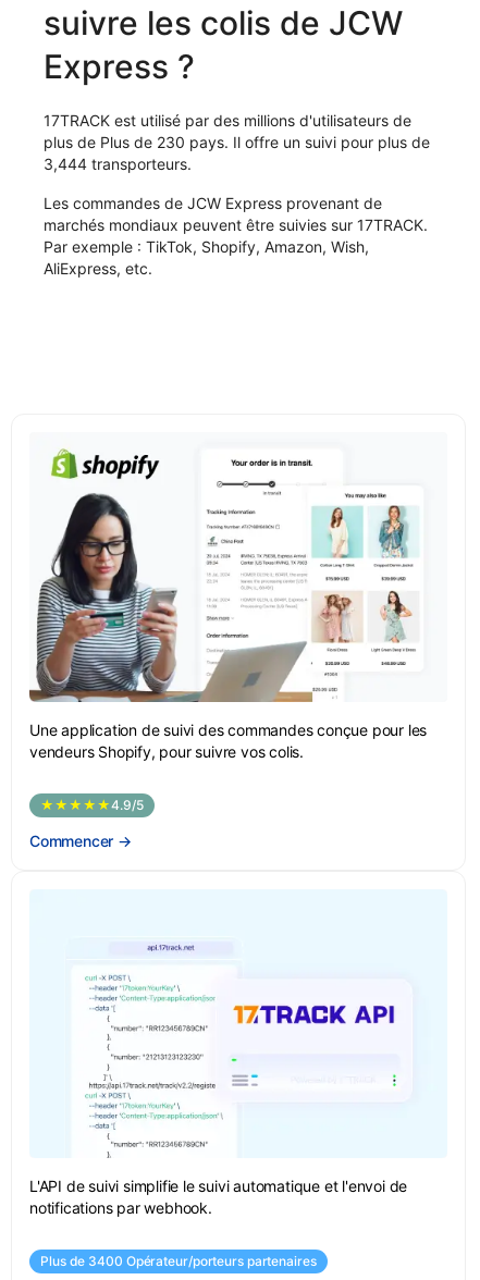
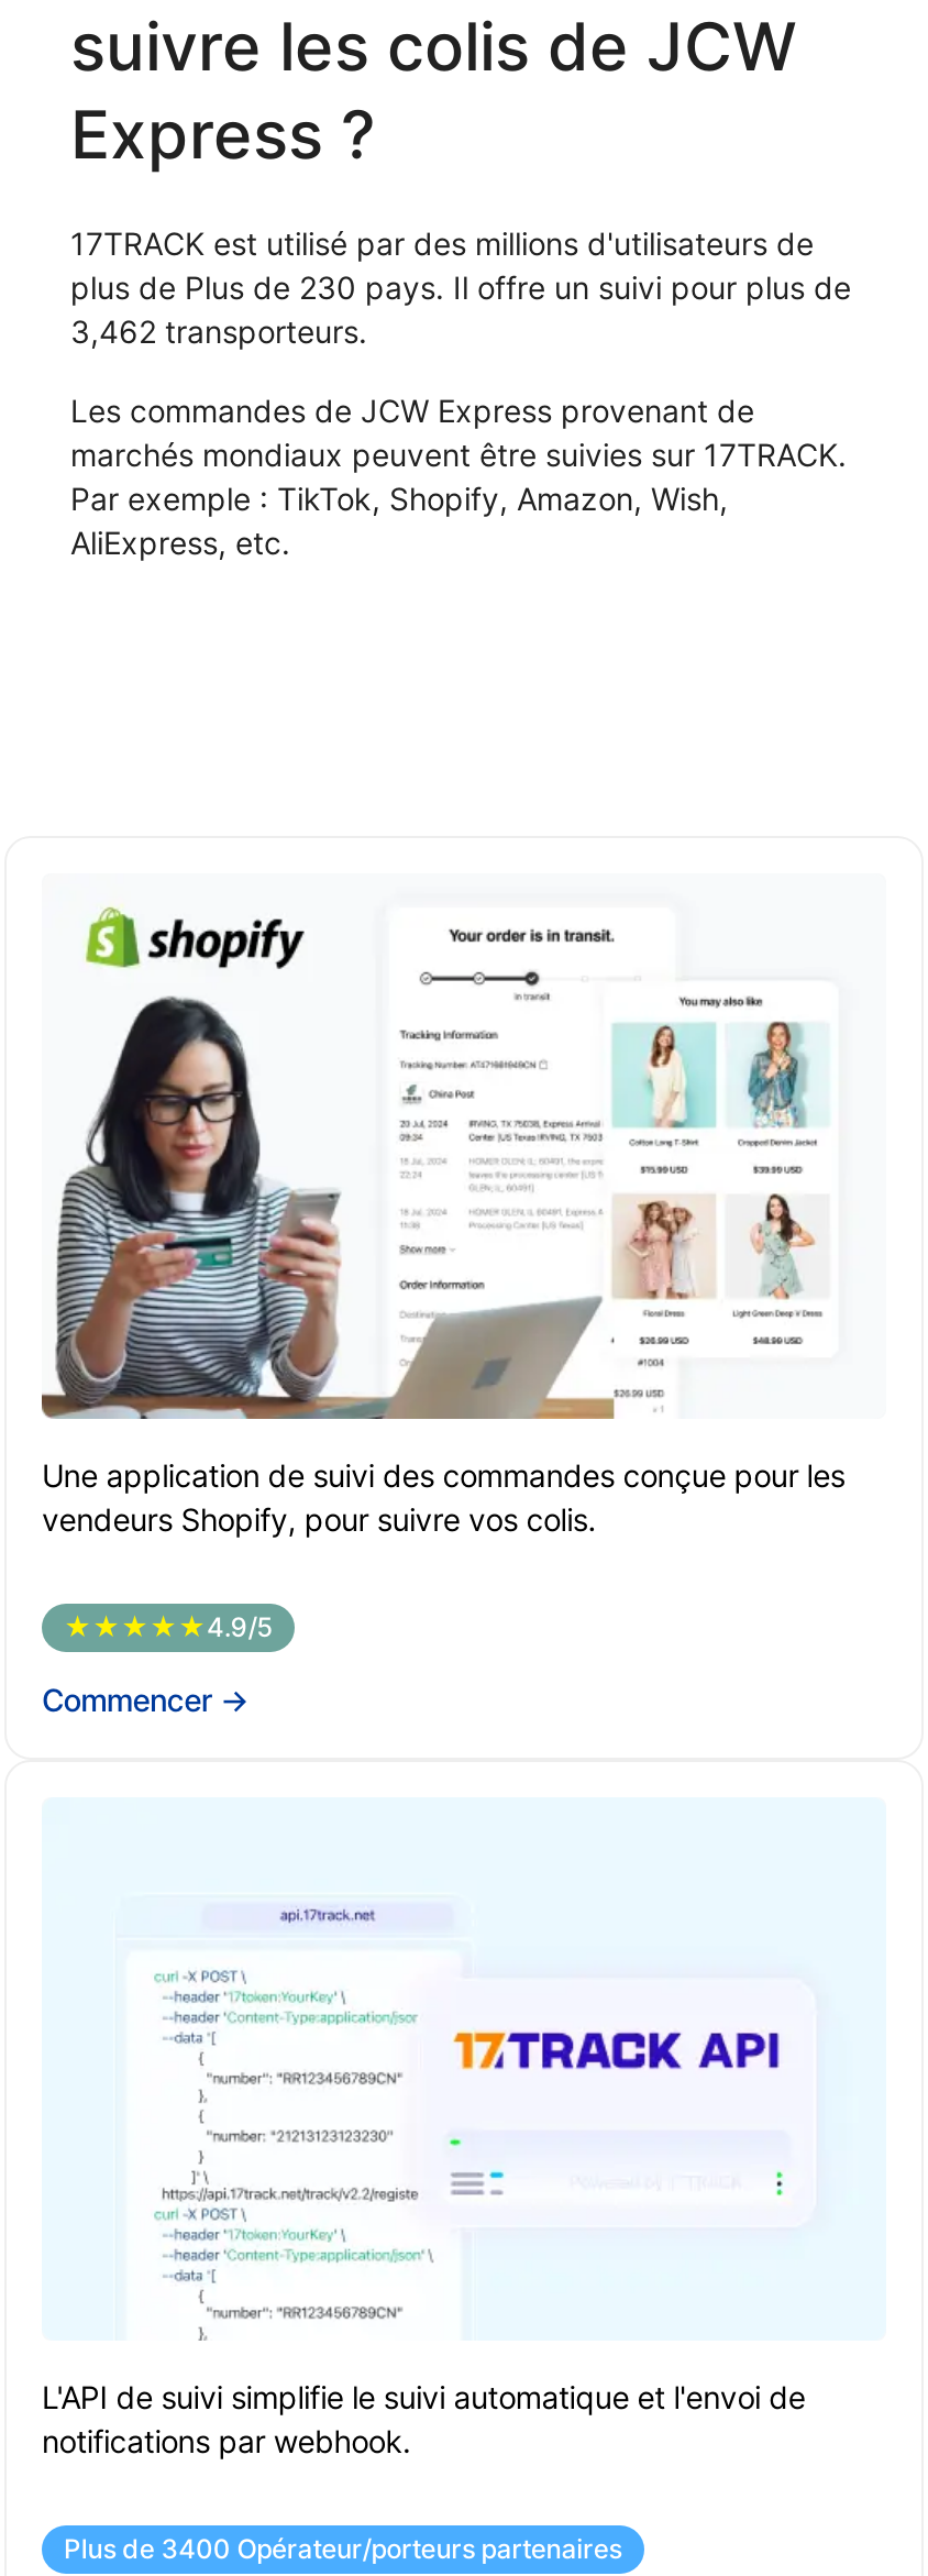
- 3,444 transporteurs.
+ 3,462 transporteurs.
